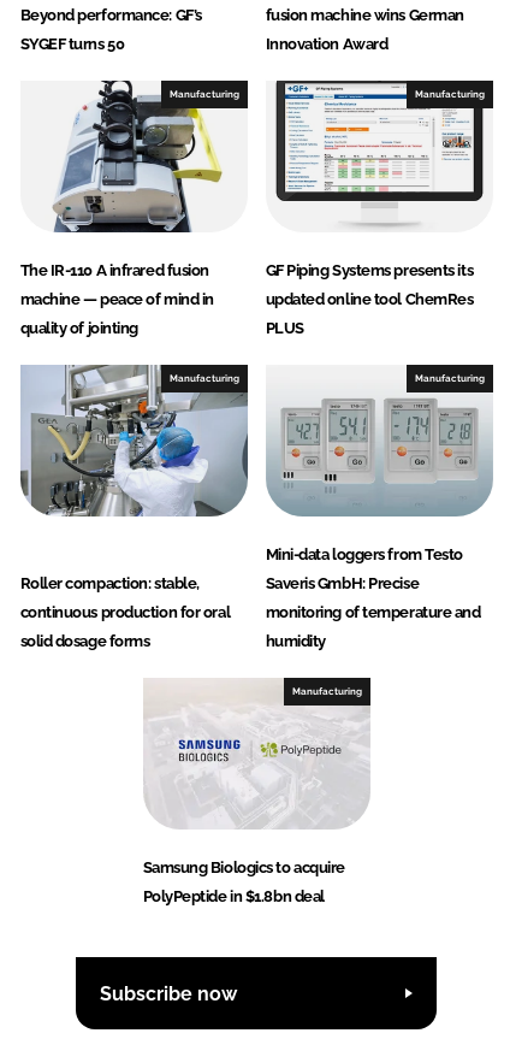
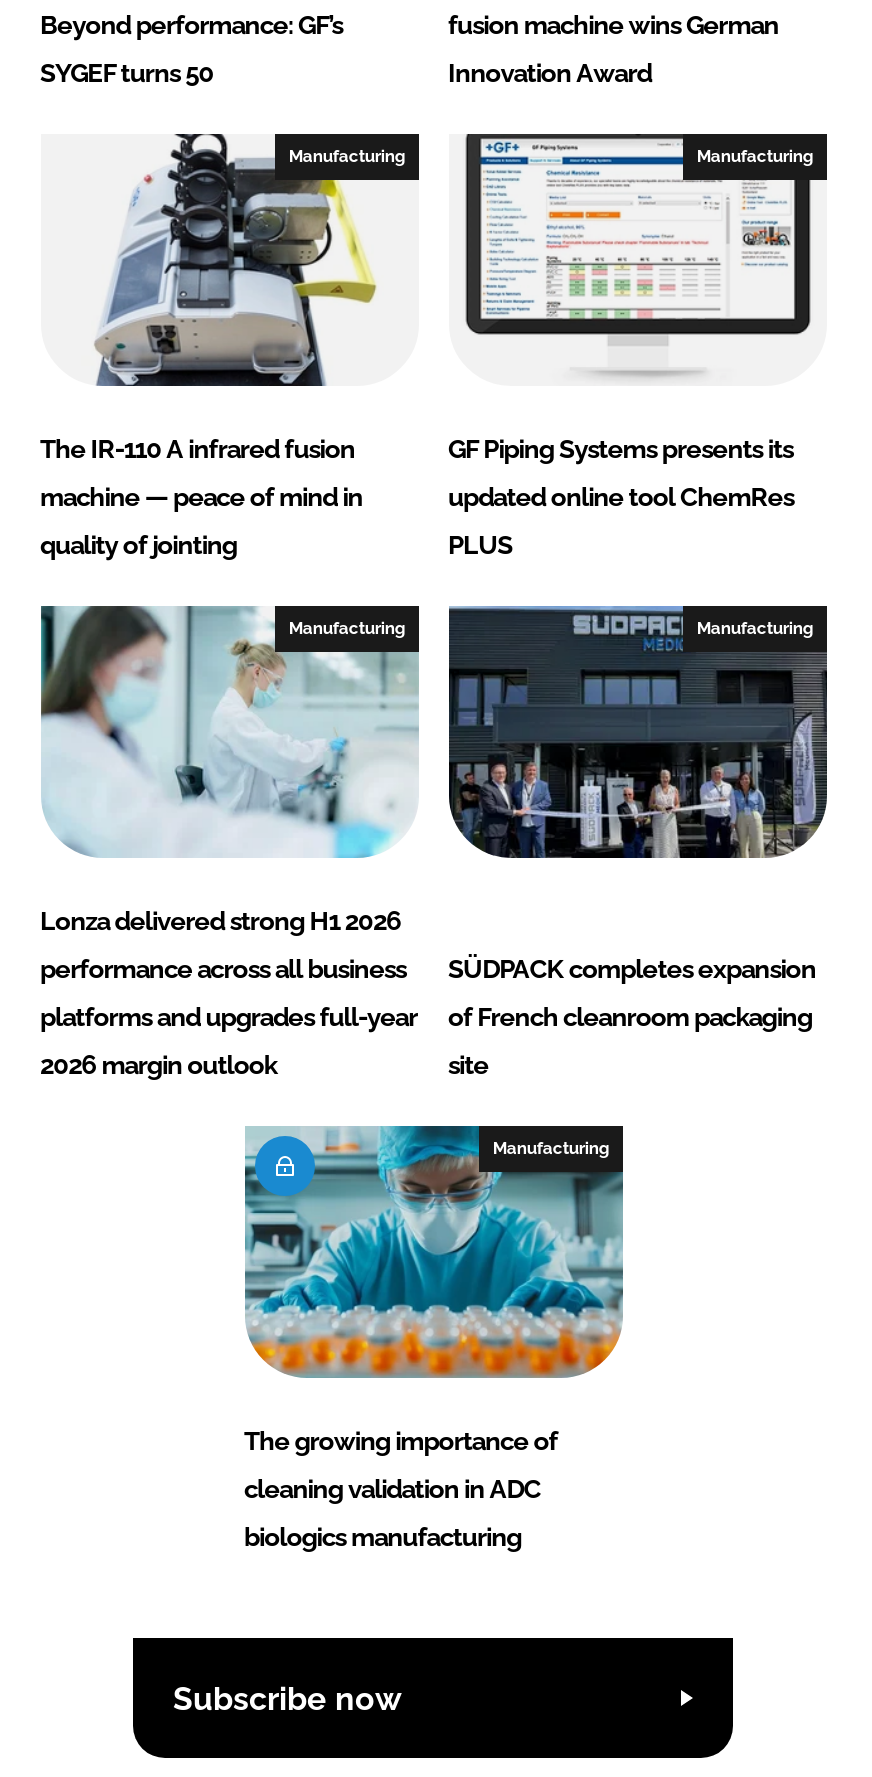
- [image]
+ [image]

- [image]
+ [image]

- Mini-data loggers from Testo
- Saveris GmbH: Precise
- monitoring of temperature and
- humidity
+ SÜDPACK completes expansion
+ of French cleanroom packaging
+ site

- Roller compaction: stable,
- continuous production for oral
- solid dosage forms
+ Lonza delivered strong H1 2026
+ performance across all business
+ platforms and upgrades full-year
+ 2026 margin outlook

- [image]
- Samsung Biologics to acquire
- PolyPeptide in $1.8bn deal
+ [image]
+ The growing importance of
+ cleaning validation in ADC
+ biologics manufacturing
